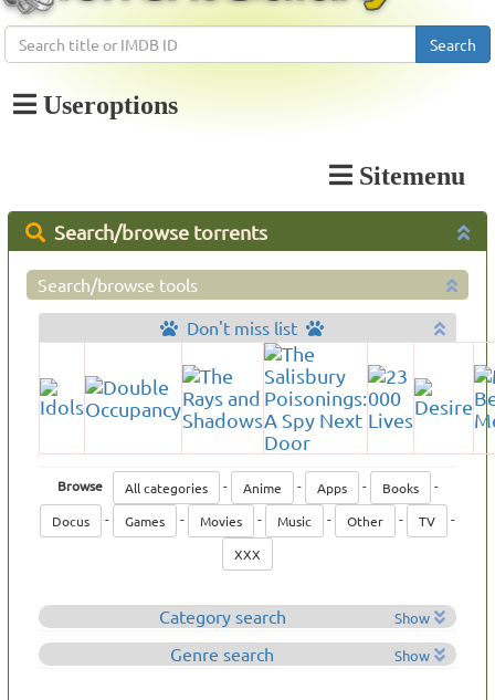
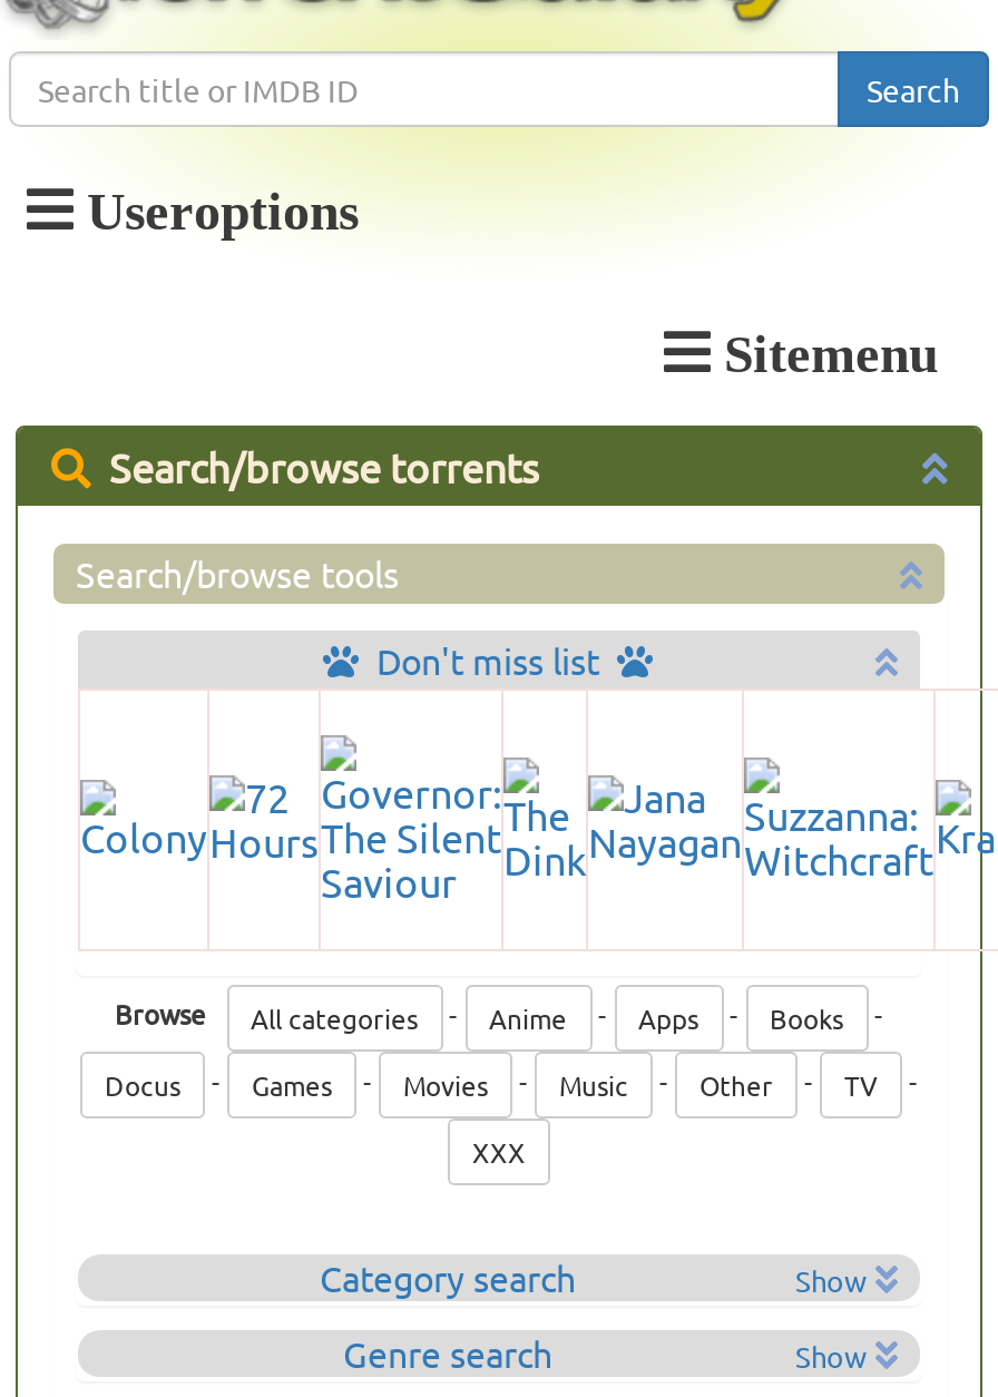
- [image]
+ [image]
